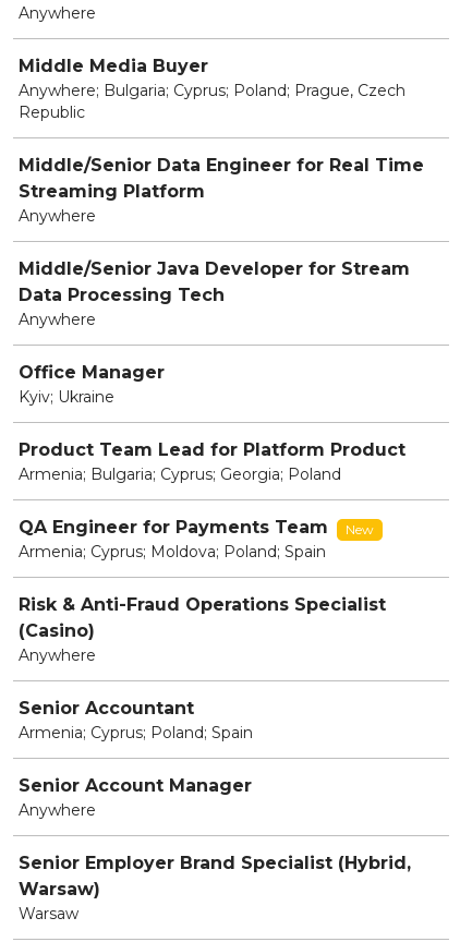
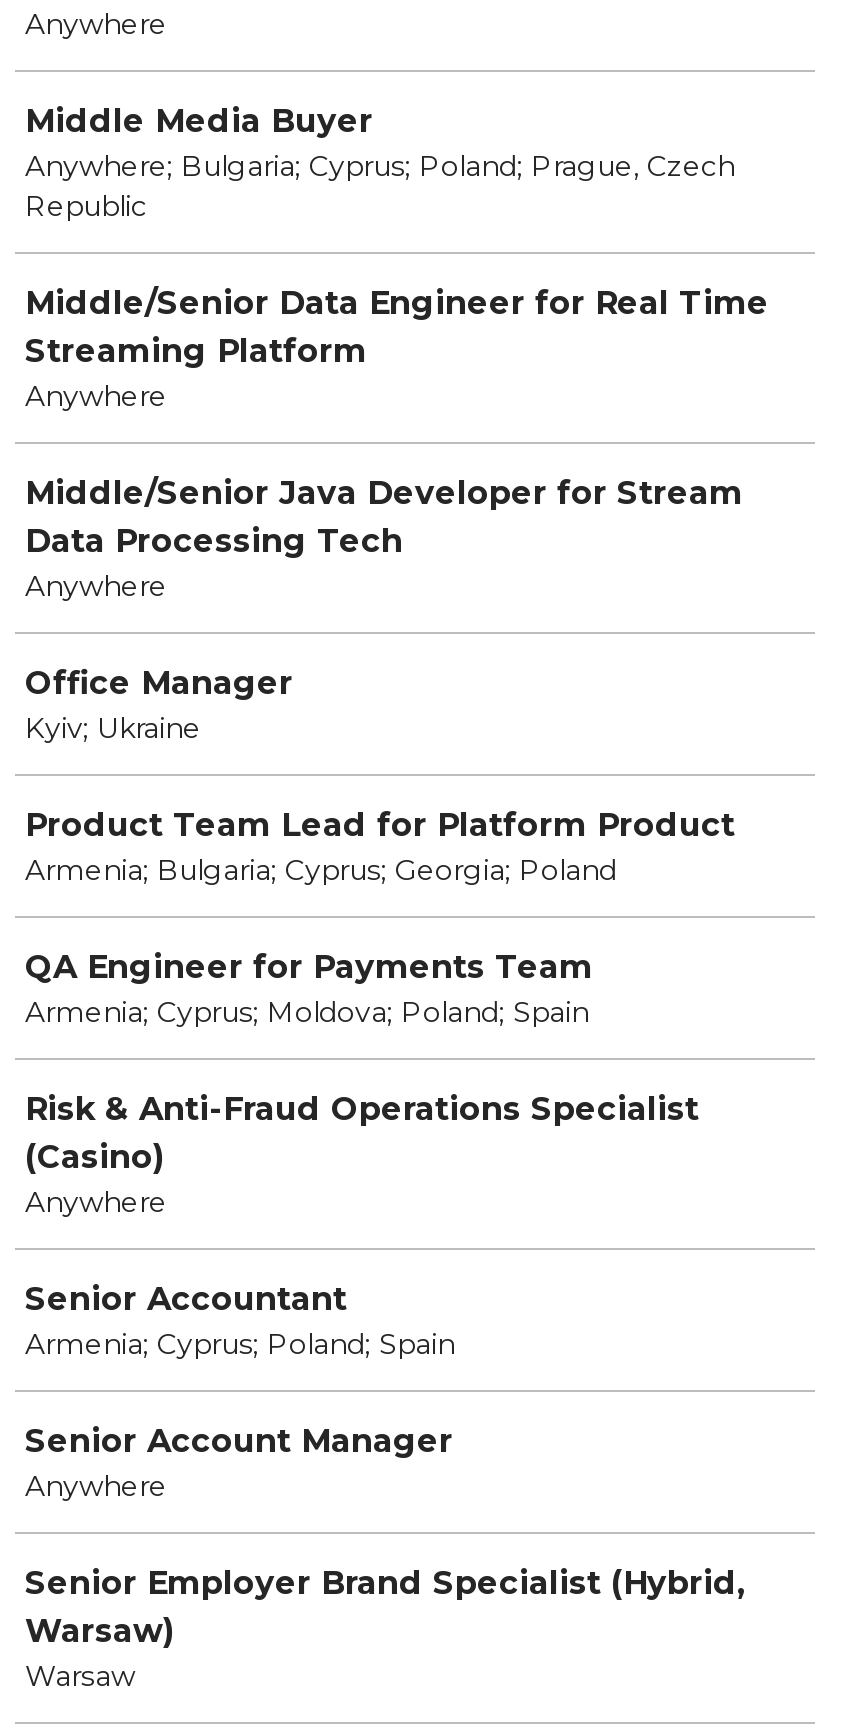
- New
